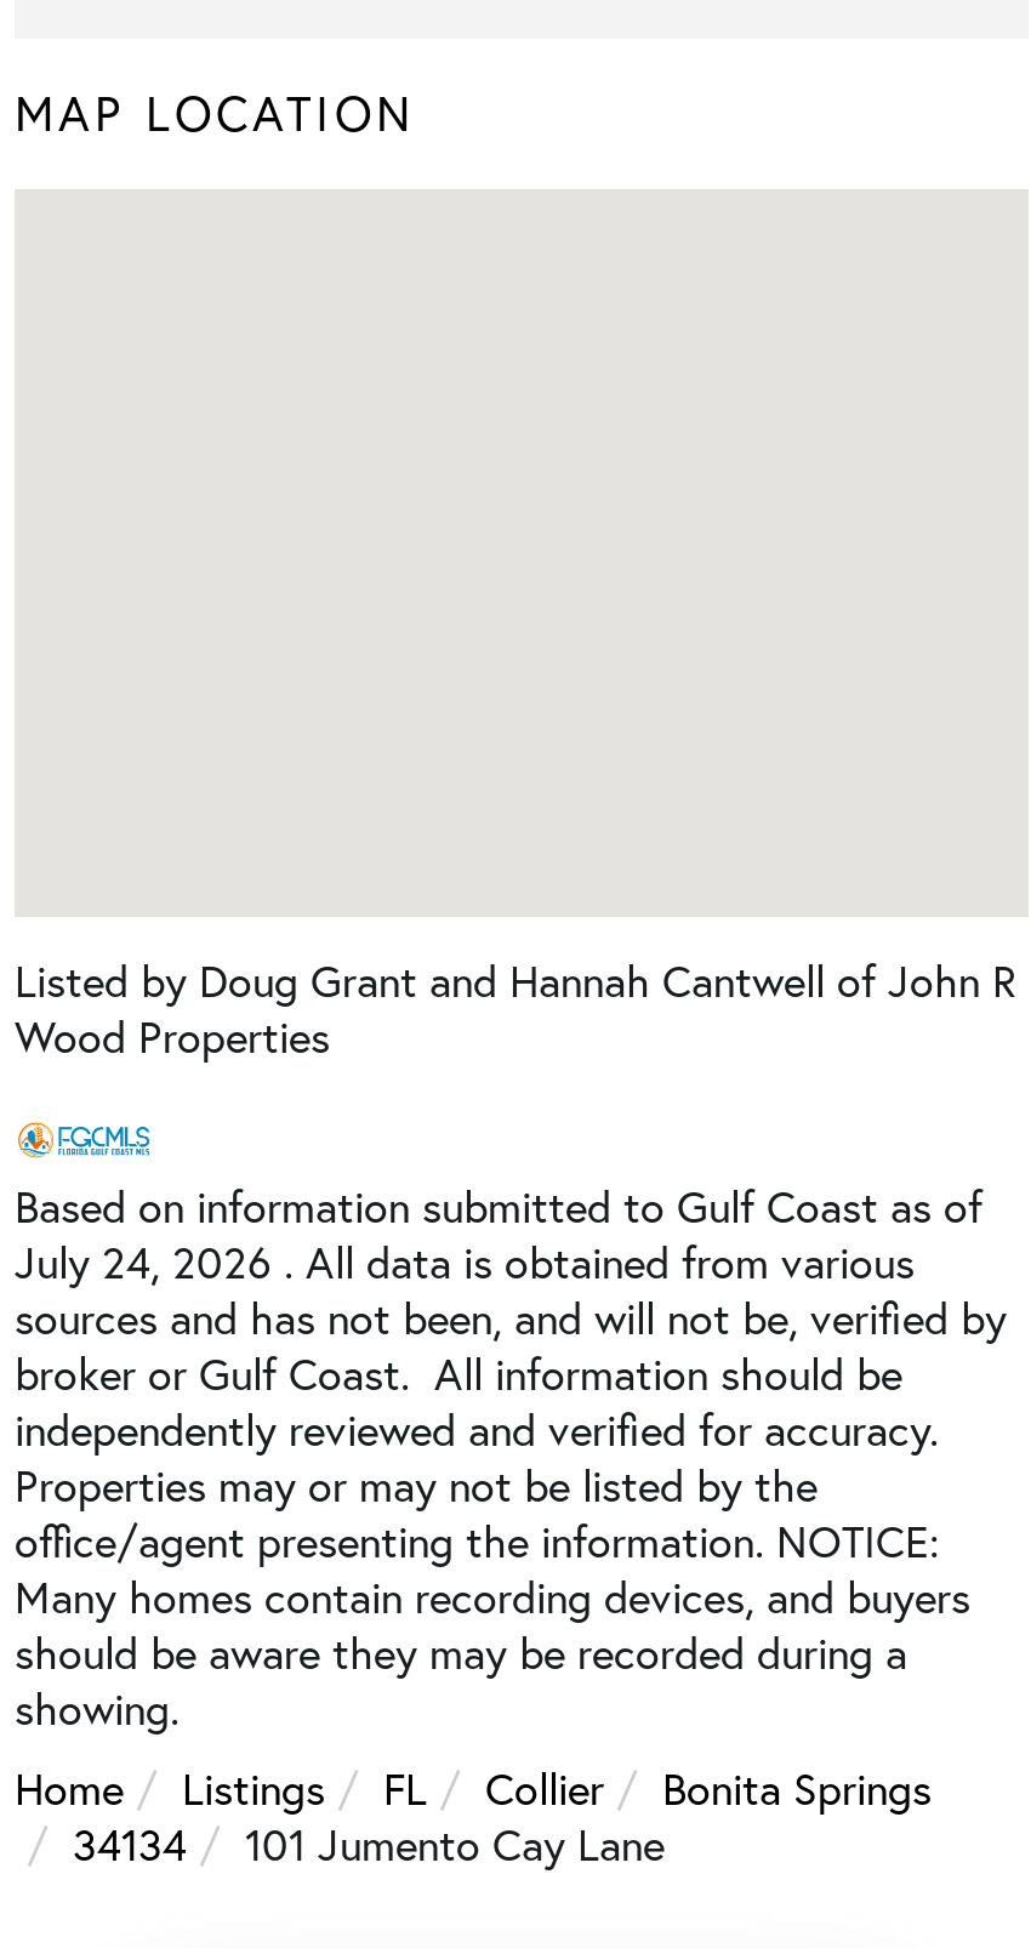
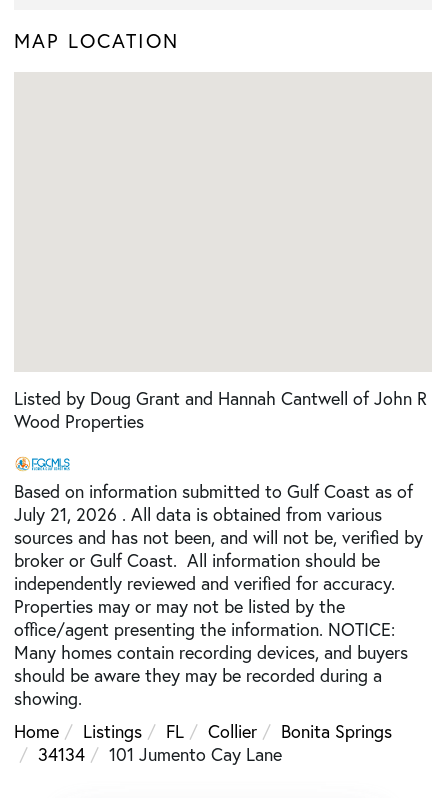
- July 24, 2026 . All data is obtained from various
+ July 21, 2026 . All data is obtained from various
